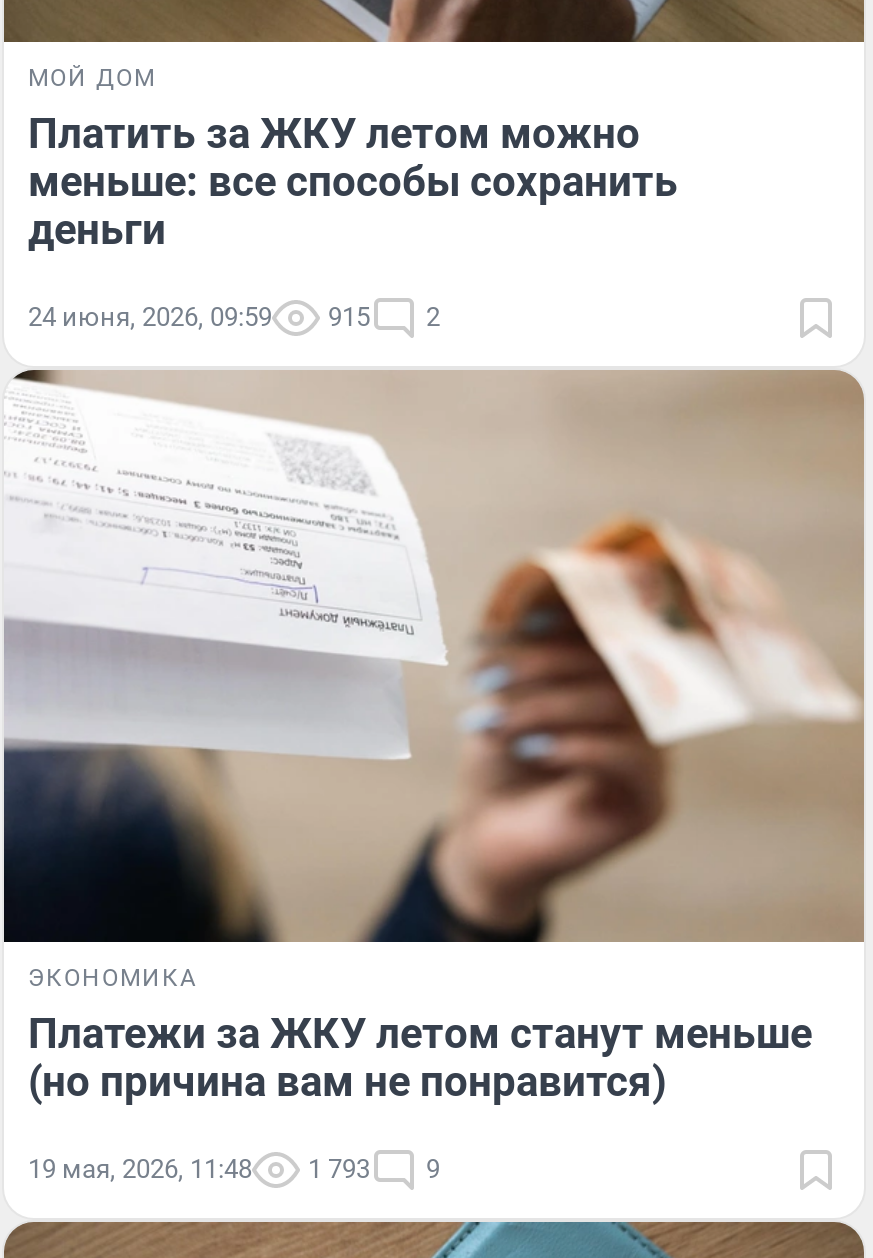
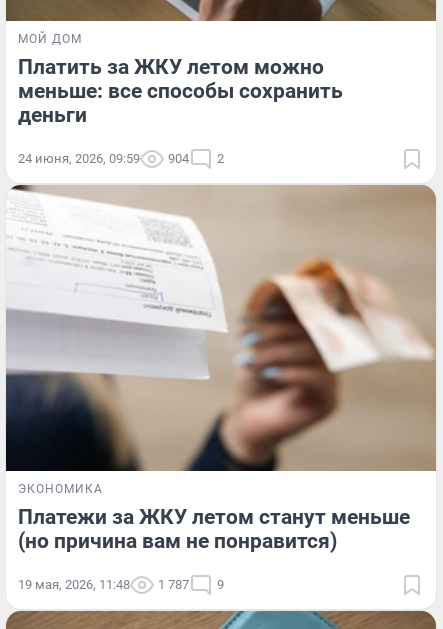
- 24 июня, 2026, 09:59 915 2
+ 24 июня, 2026, 09:59 904 2

- 19 мая, 2026, 11:48 1 793 9
+ 19 мая, 2026, 11:48 1 787 9
